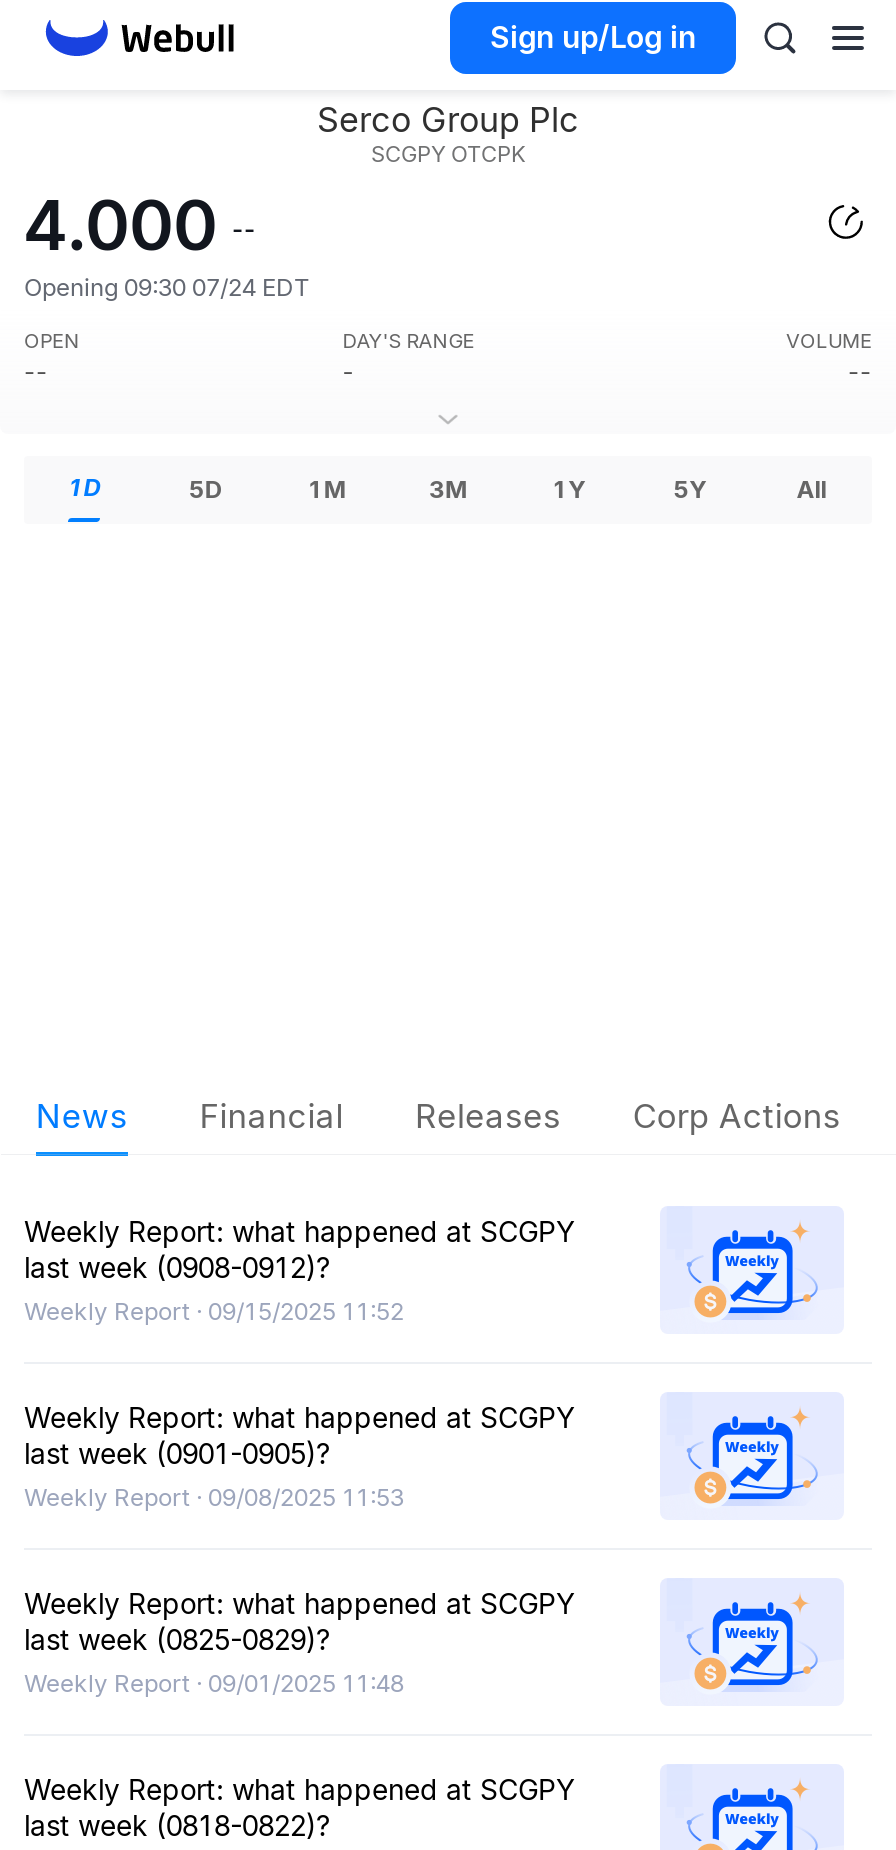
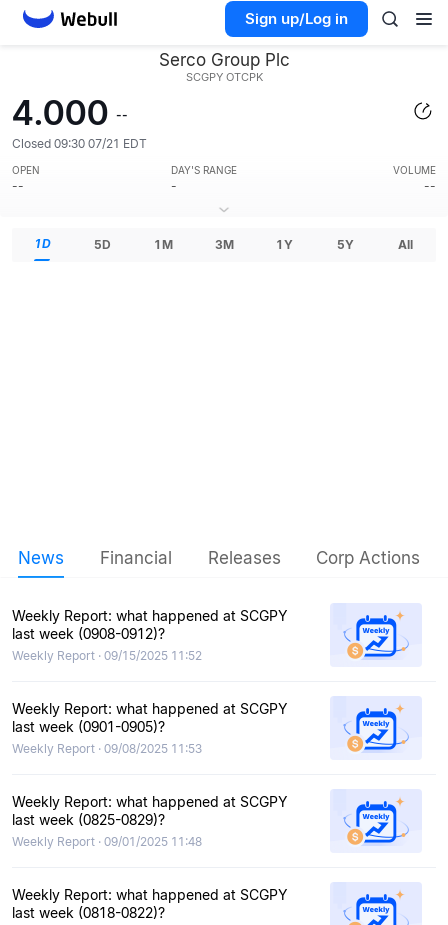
- Opening 09:30 07/24 EDT
+ Closed 09:30 07/21 EDT
